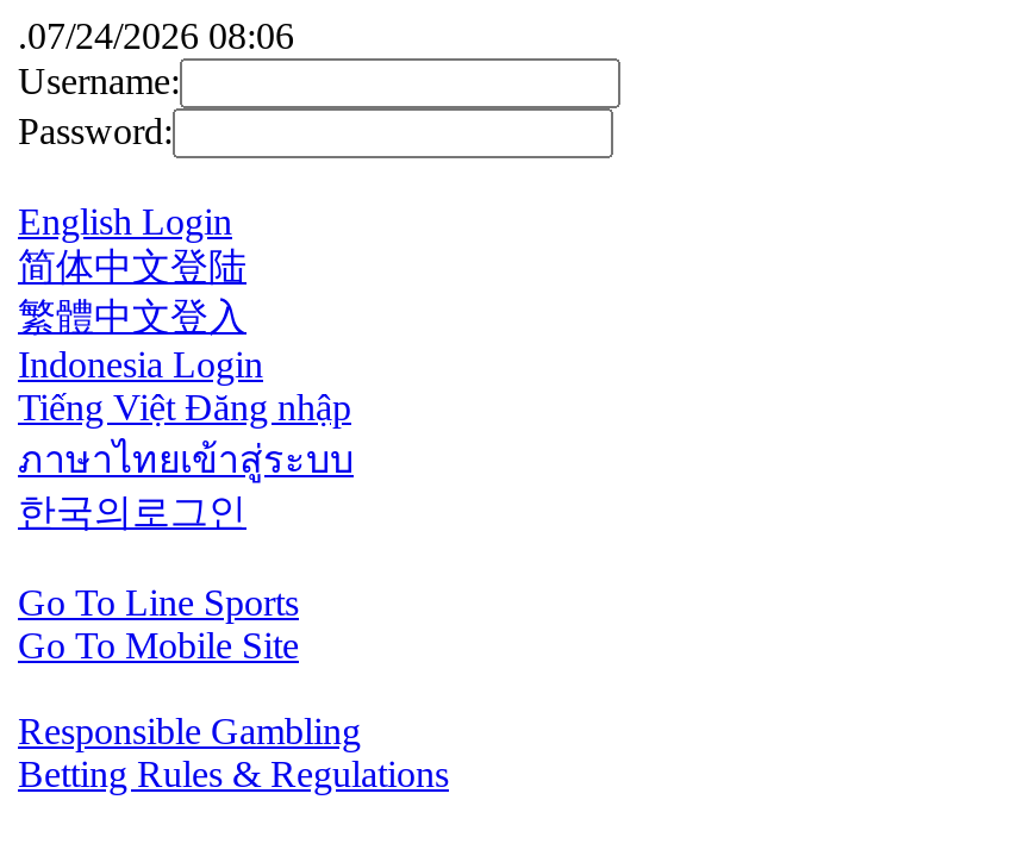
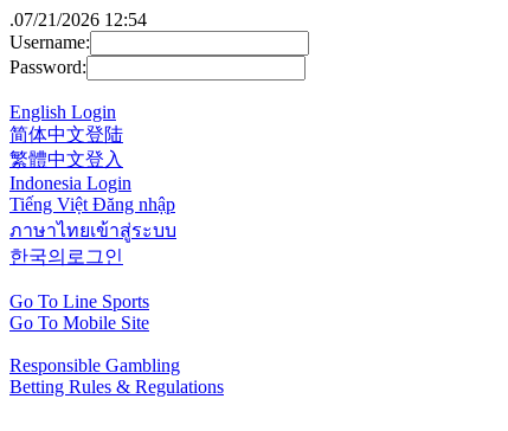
- .07/24/2026 08:06
+ .07/21/2026 12:54
